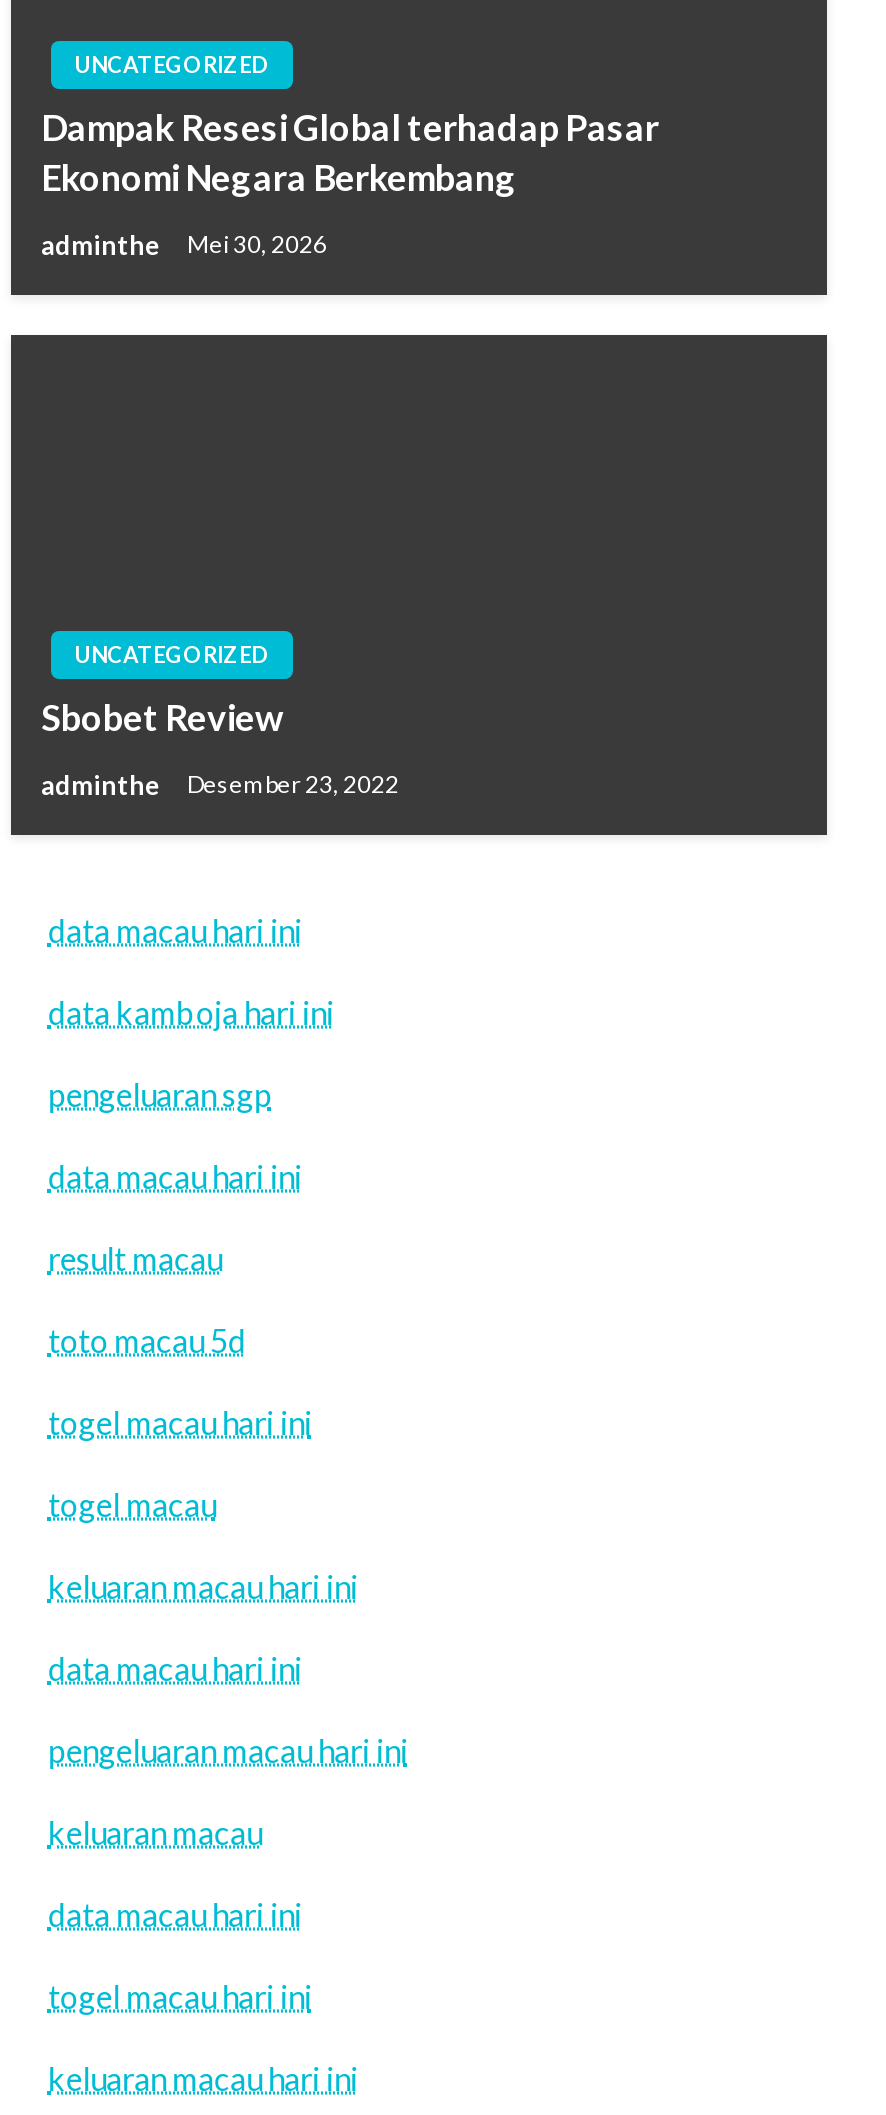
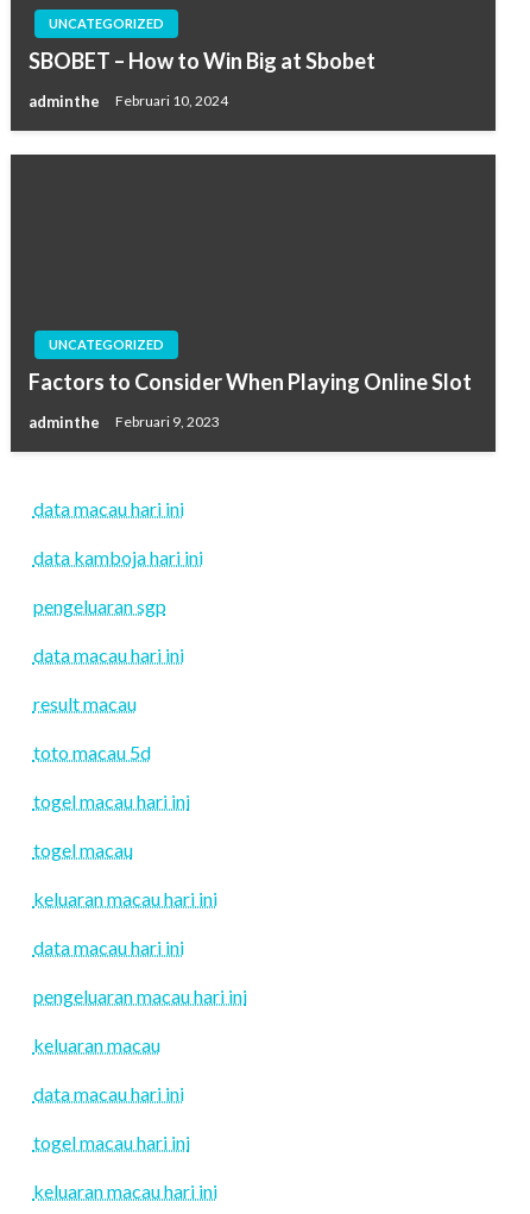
- Dampak Resesi Global terhadap Pasar
- Ekonomi Negara Berkembang
+ SBOBET – How to Win Big at Sbobet

- adminthe Mei 30, 2026
+ adminthe Februari 10, 2024

- Sbobet Review
+ Factors to Consider When Playing Online Slot

- adminthe Desember 23, 2022
+ adminthe Februari 9, 2023
